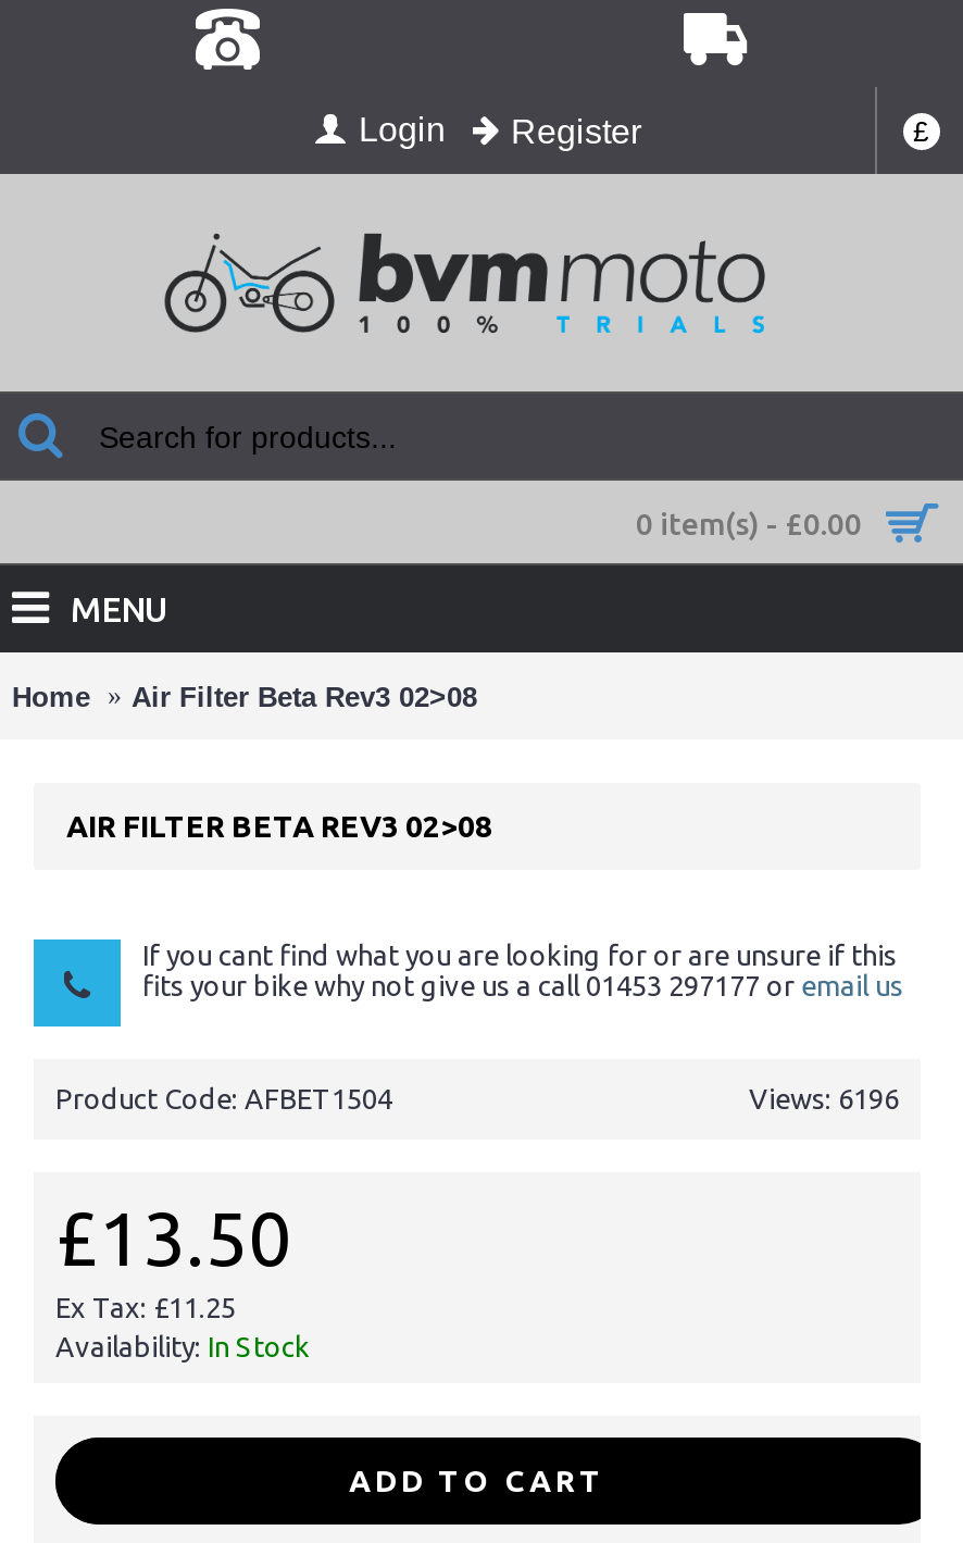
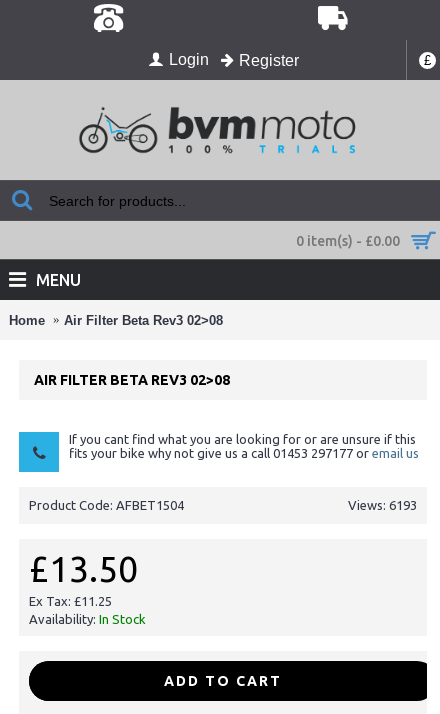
- Views: 6196
+ Views: 6193
